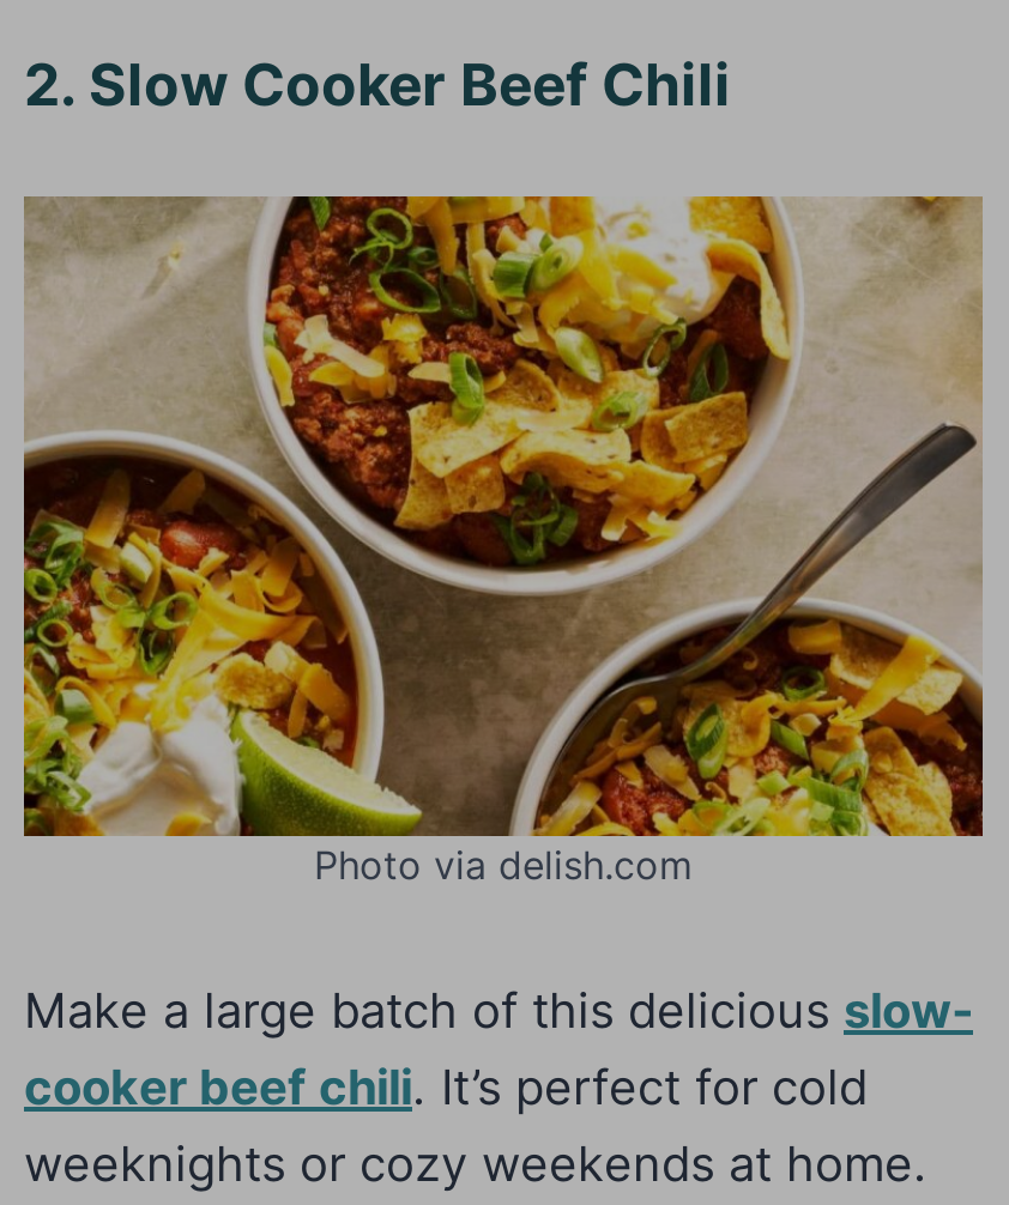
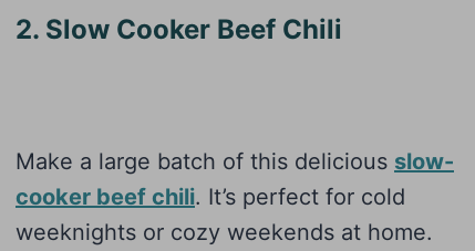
- [image]
- Photo via delish.com
